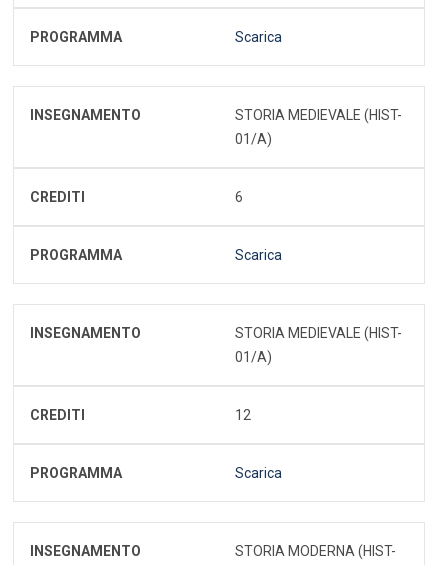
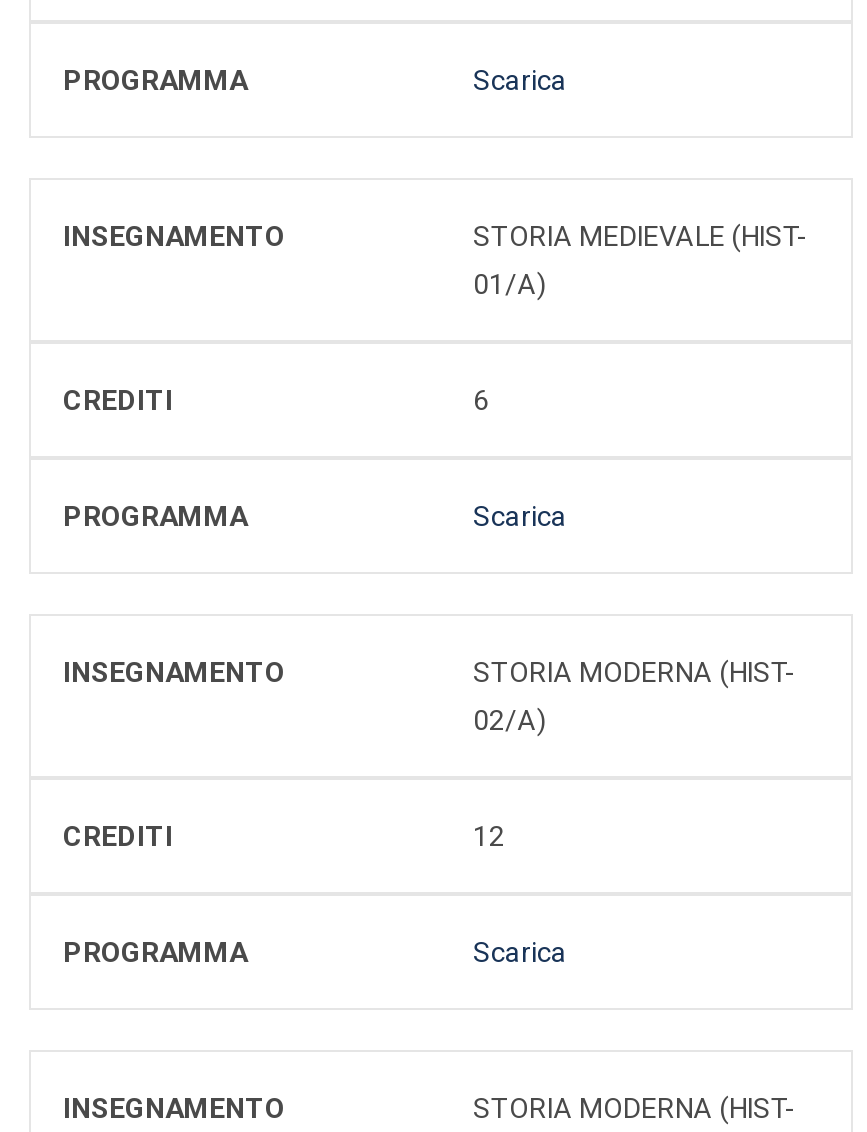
- STORIA MEDIEVALE (HIST-
+ STORIA MODERNA (HIST-

- 01/A)
+ 02/A)
